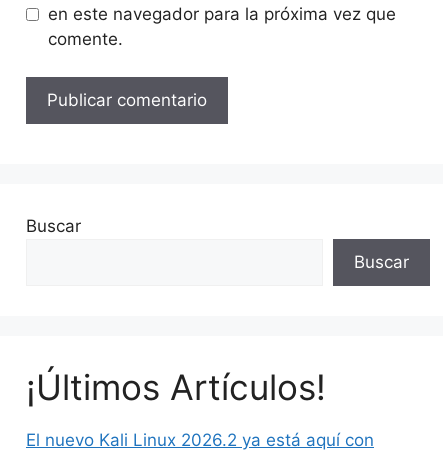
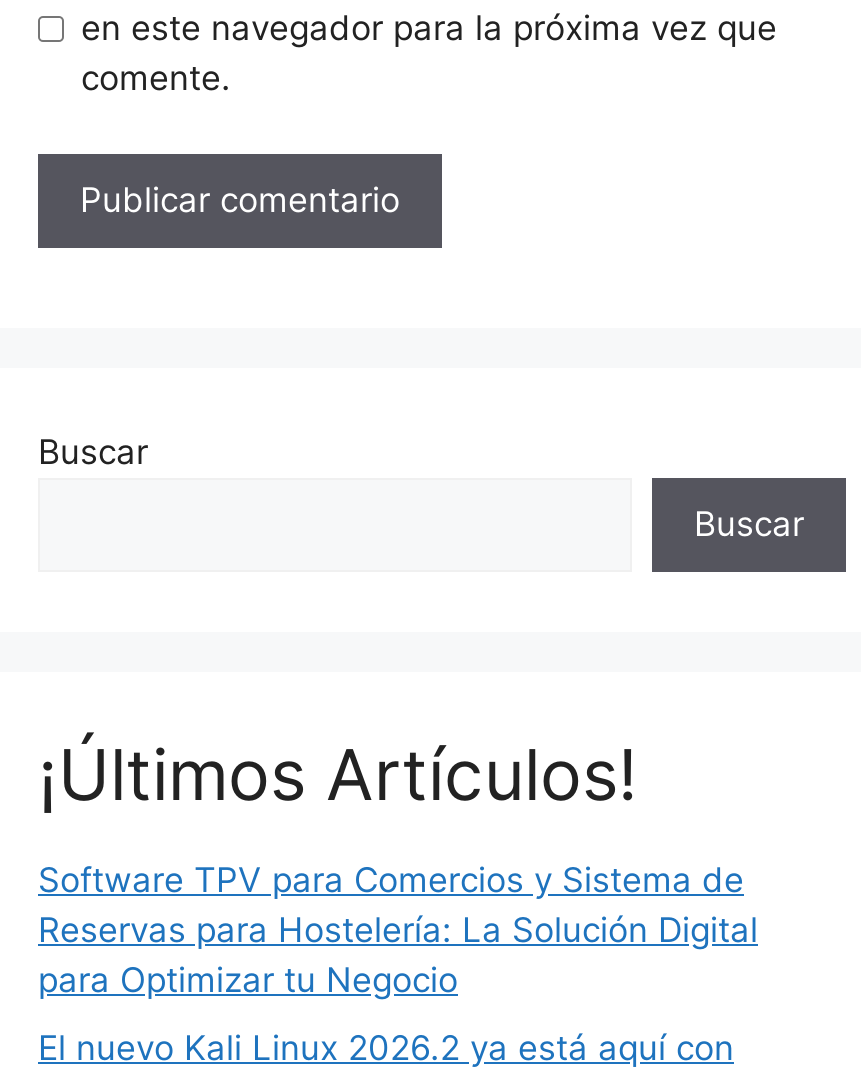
+ Software TPV para Comercios y Sistema de
+ Reservas para Hostelería: La Solución Digital
+ para Optimizar tu Negocio
